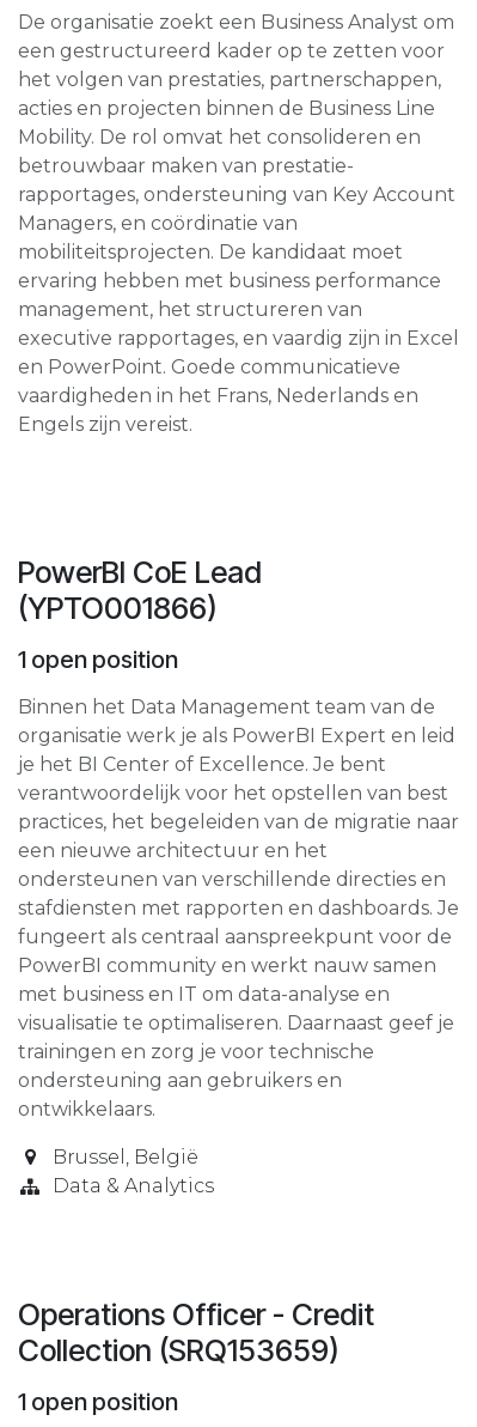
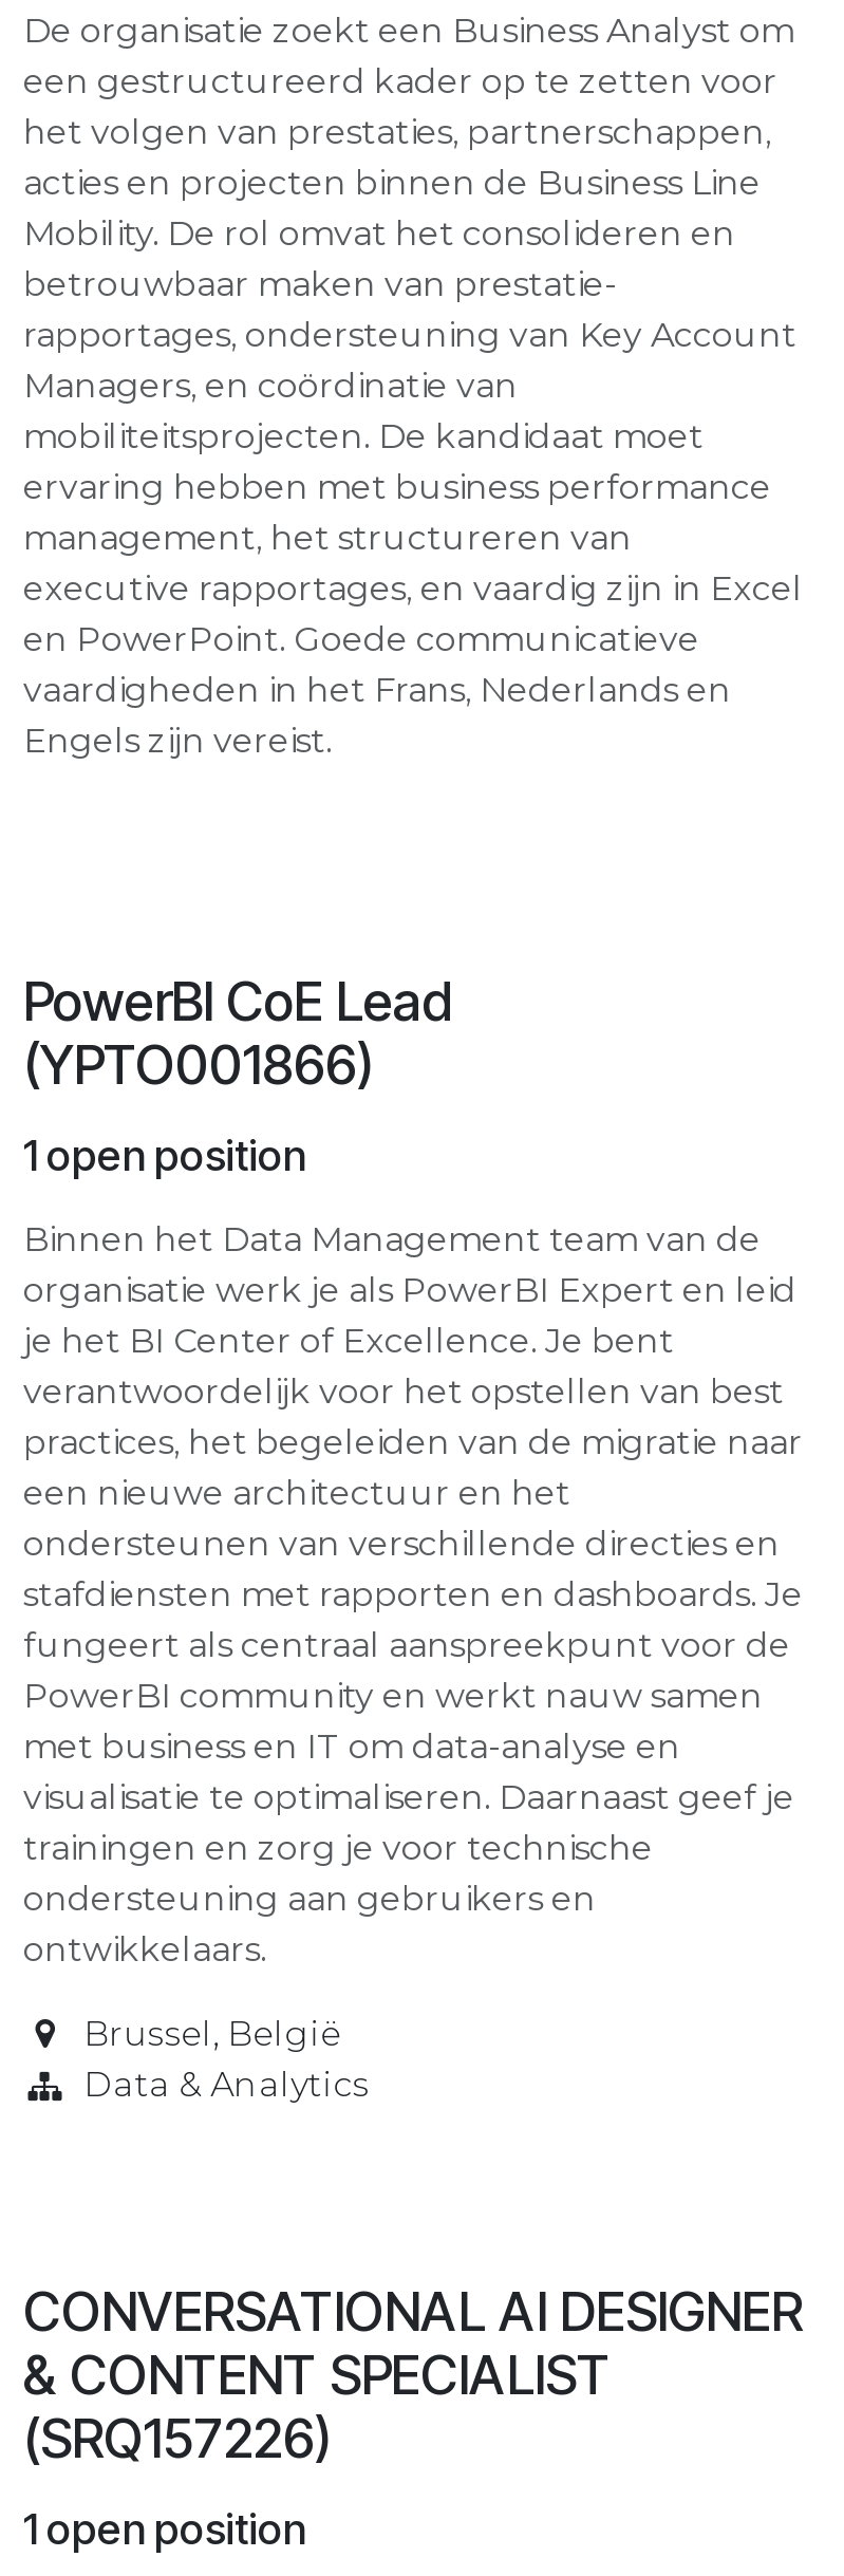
- Operations Officer - Credit
- Collection (SRQ153659)
+ CONVERSATIONAL AI DESIGNER
+ & CONTENT SPECIALIST
+ (SRQ157226)
